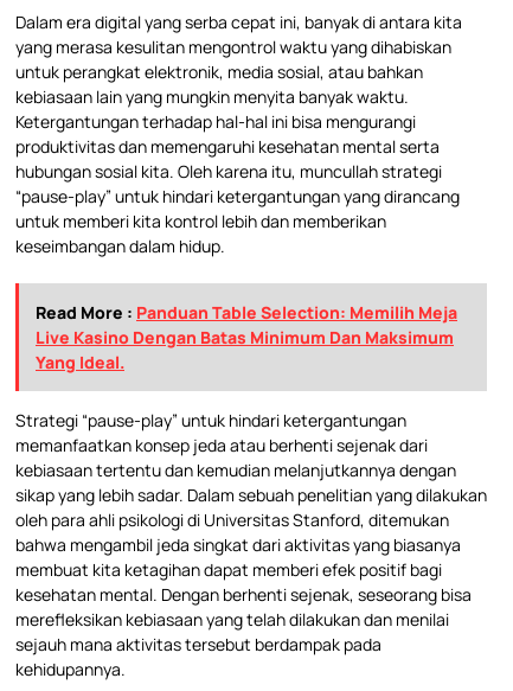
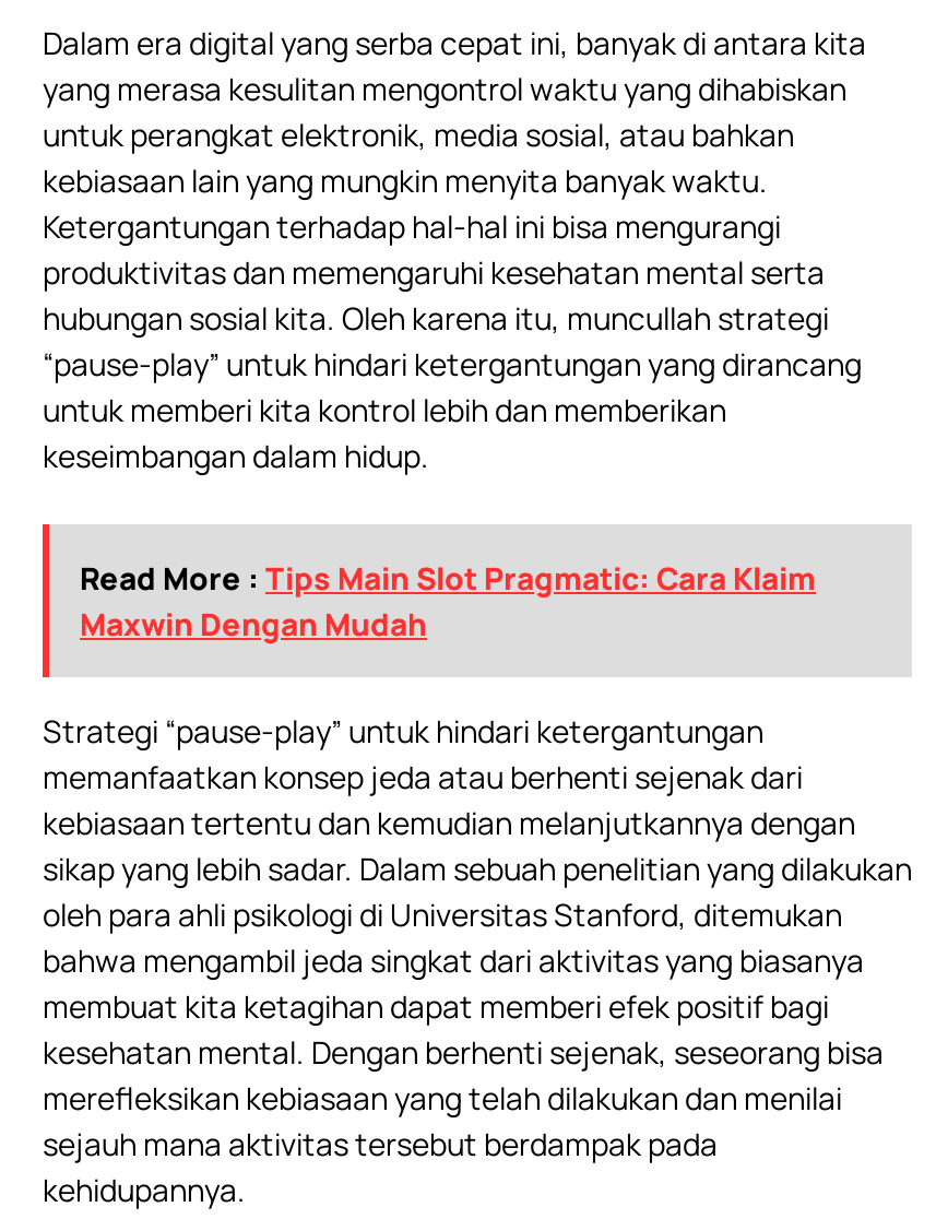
- Read More : Panduan Table Selection: Memilih Meja
- Live Kasino Dengan Batas Minimum Dan Maksimum
- Yang Ideal.
+ Read More : Tips Main Slot Pragmatic: Cara Klaim
+ Maxwin Dengan Mudah
